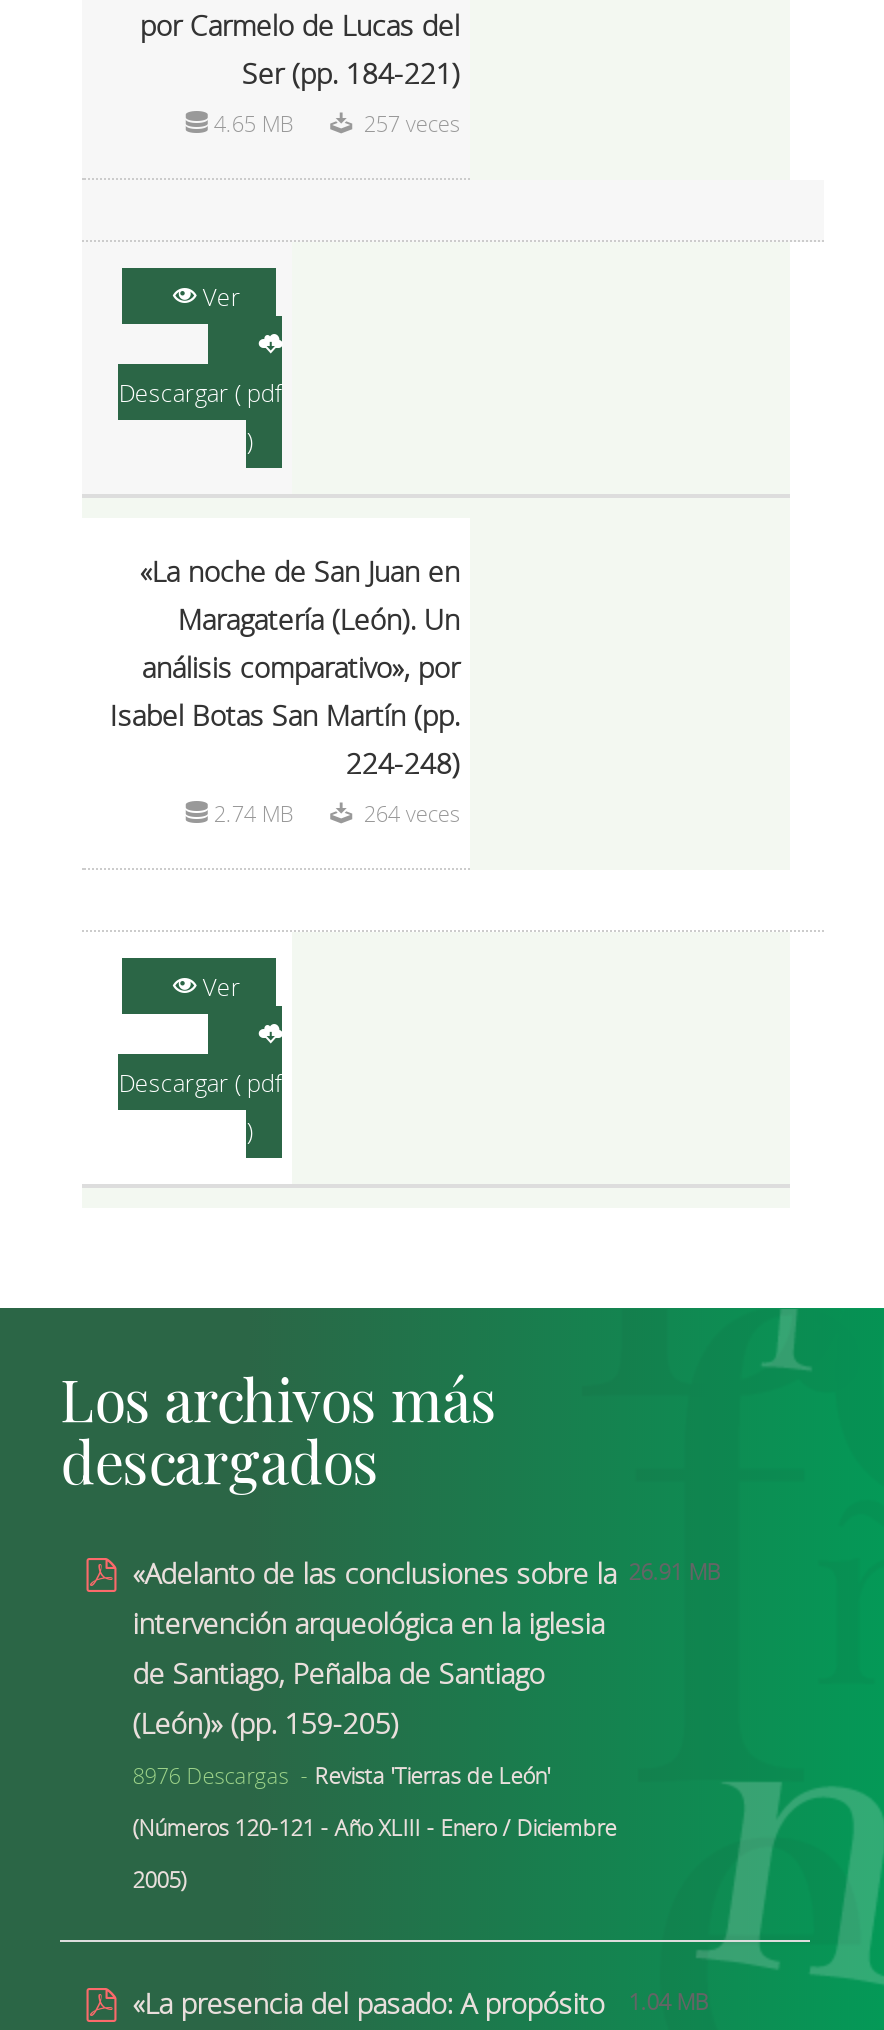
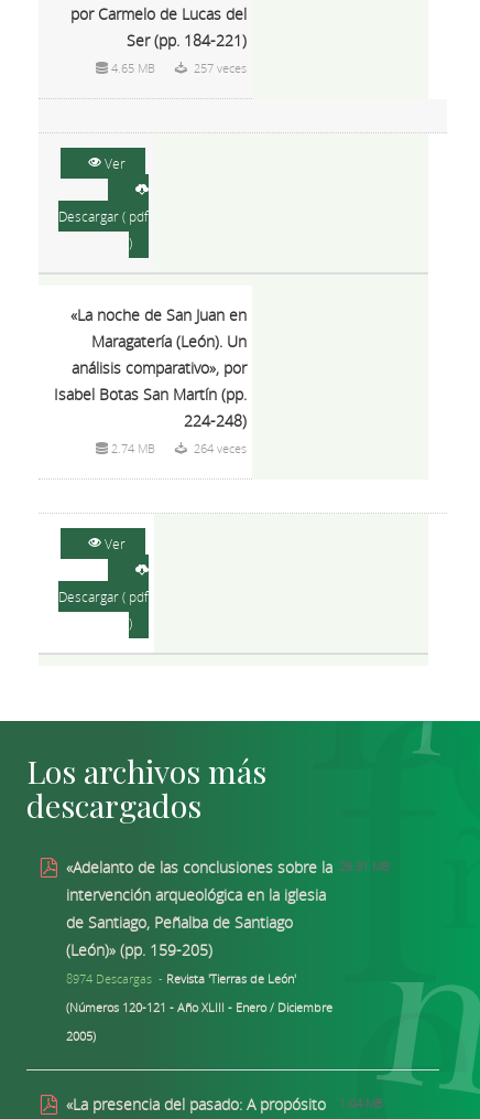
- 8976 Descargas - Revista 'Tierras de León'
+ 8974 Descargas - Revista 'Tierras de León'
